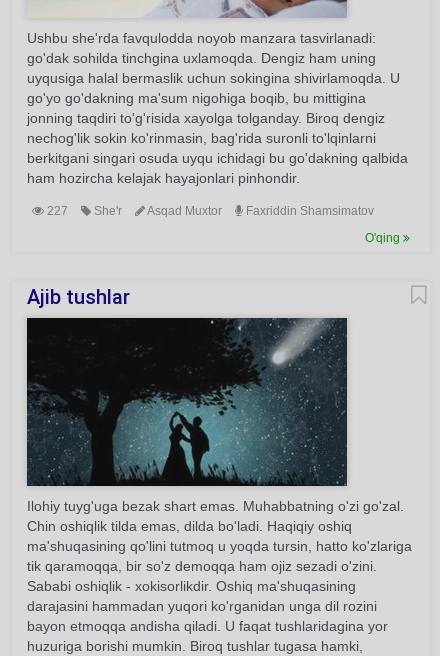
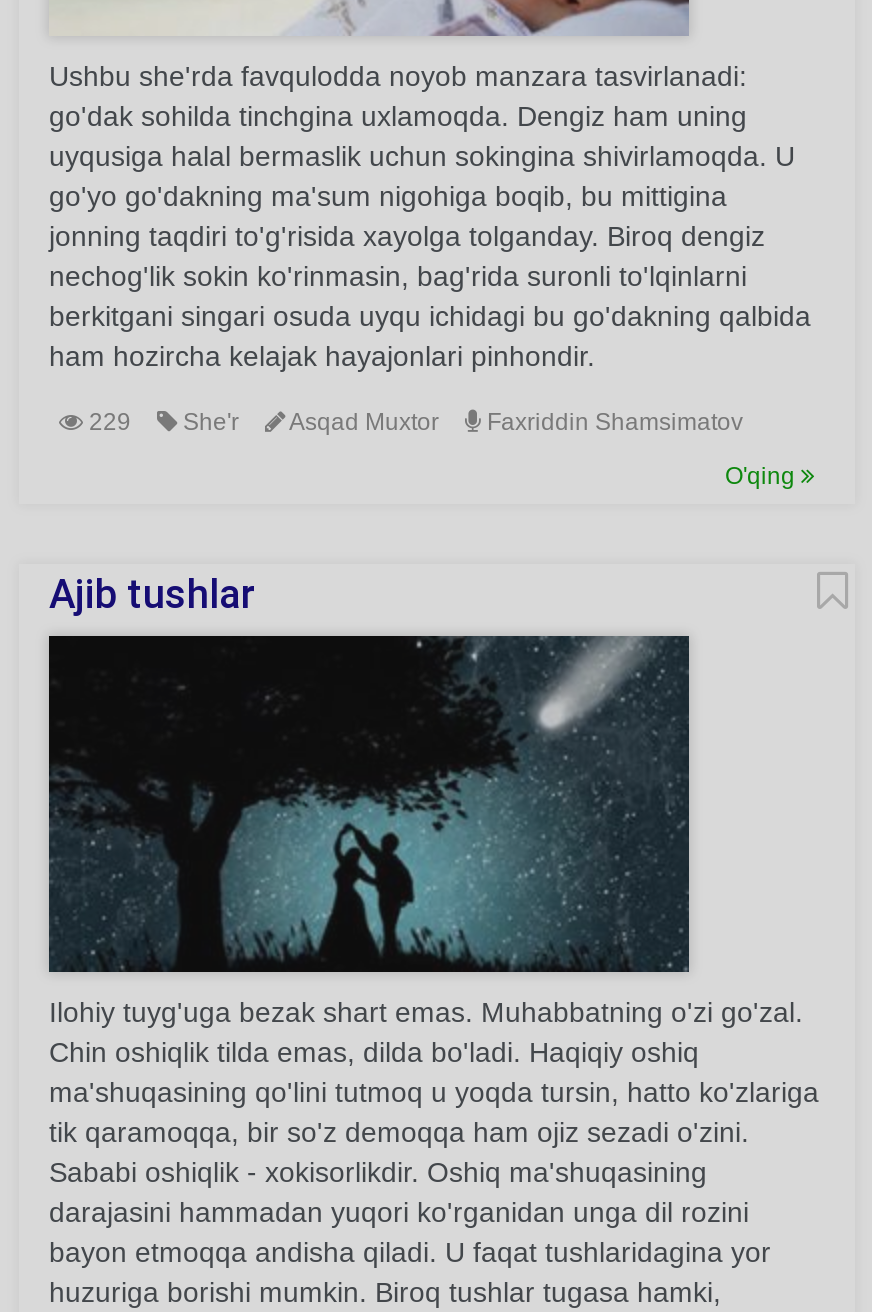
- 227 She'r Asqad Muxtor Faxriddin Shamsimatov
+ 229 She'r Asqad Muxtor Faxriddin Shamsimatov
